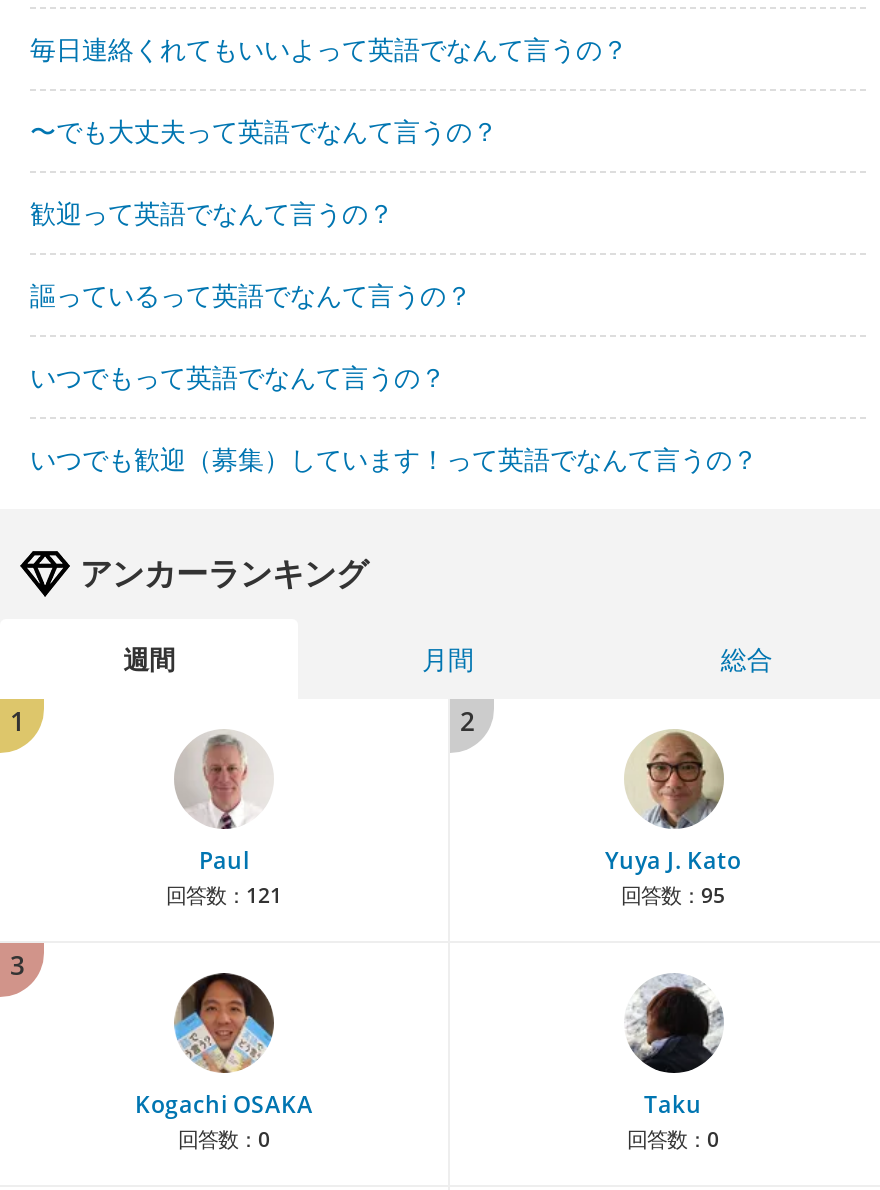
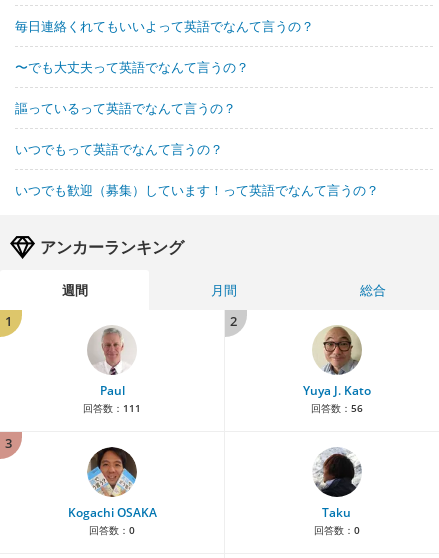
- 歓迎って英語でなんて言うの？

- 回答数：121
+ 回答数：111

- 回答数：95
+ 回答数：56
